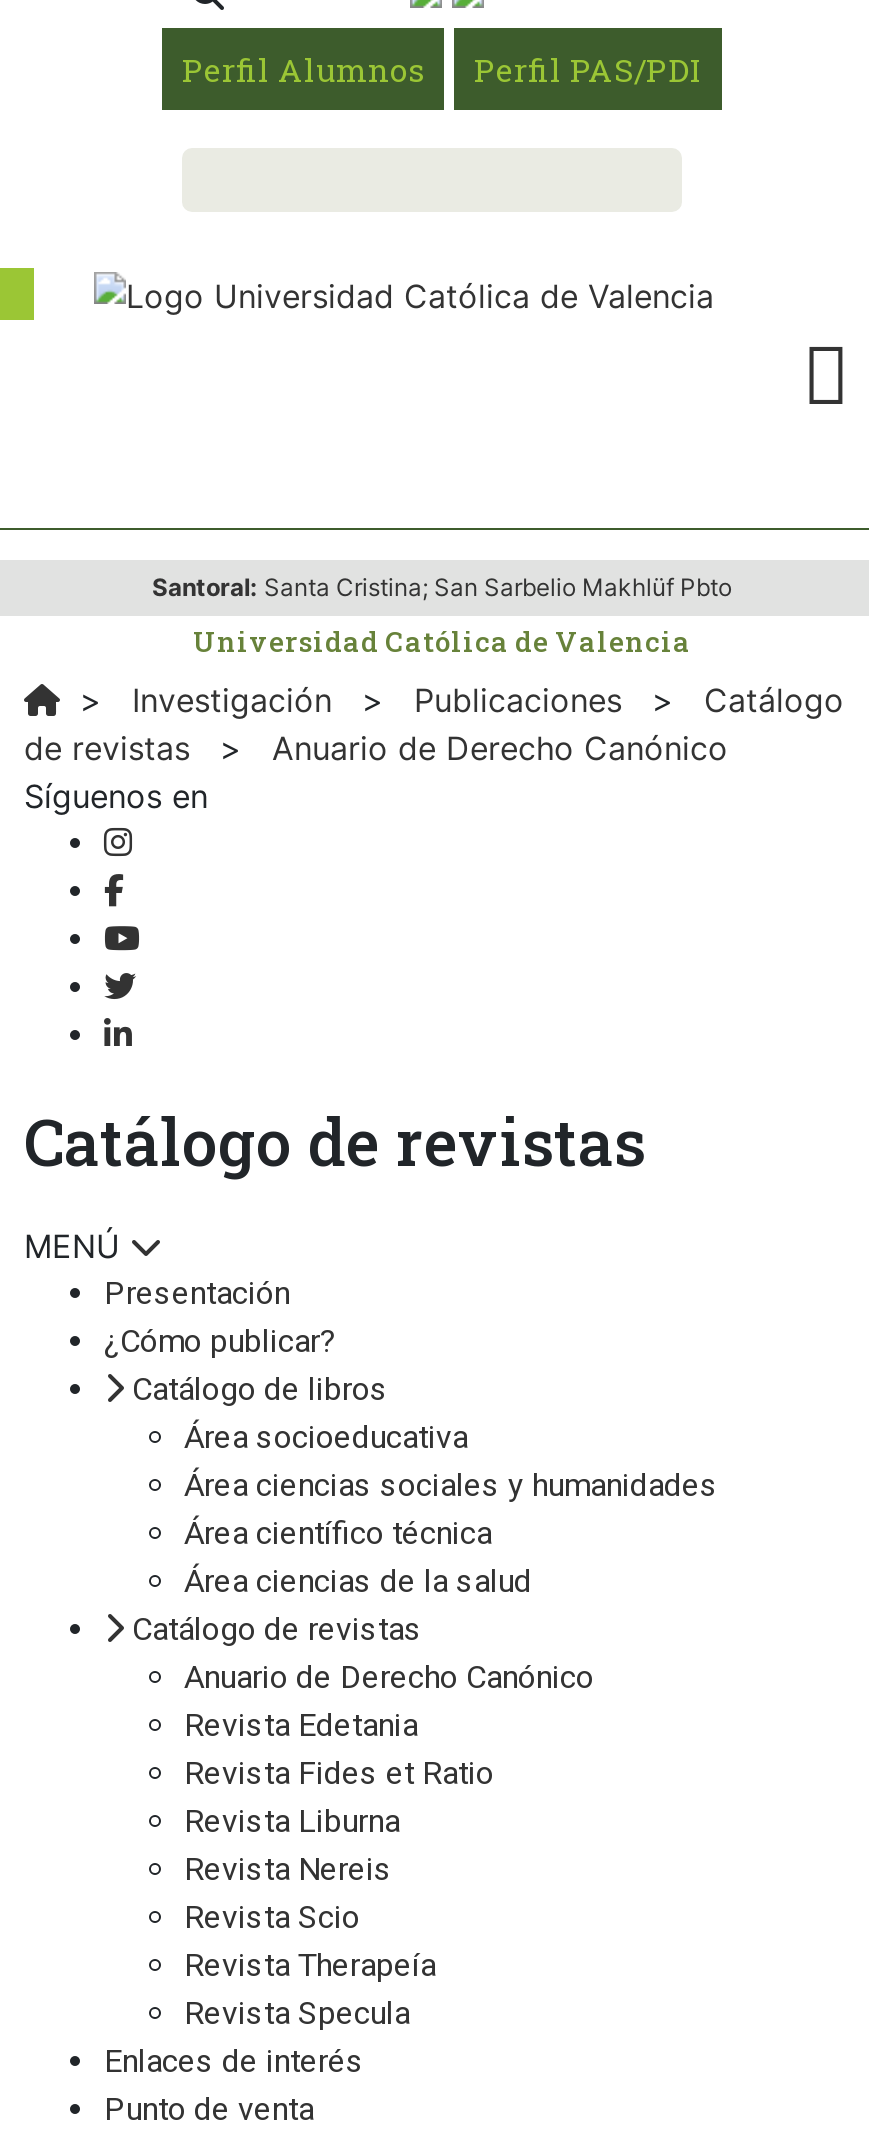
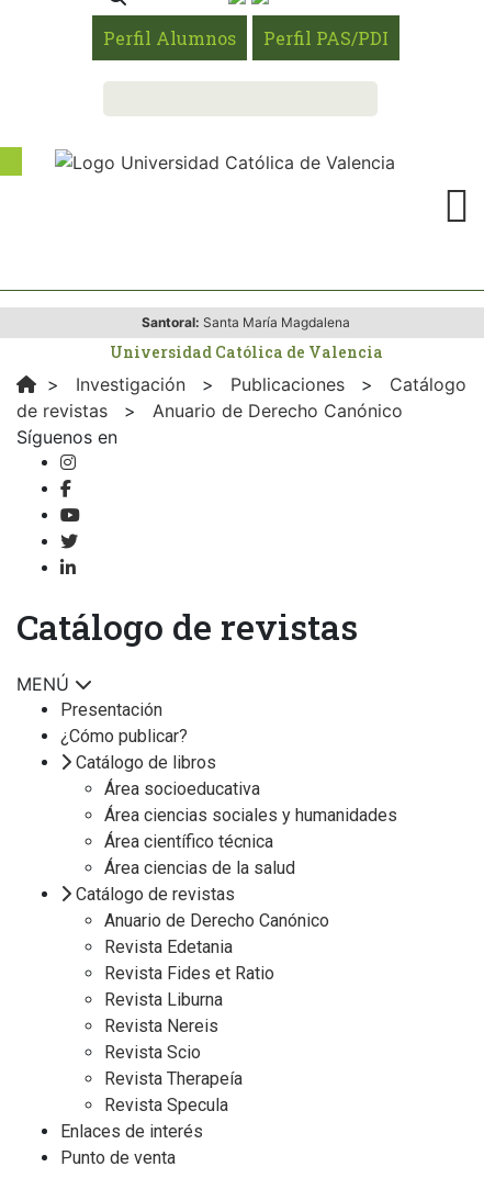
- Santoral: Santa Cristina; San Sarbelio Makhlüf Pbto
+ Santoral: Santa María Magdalena
